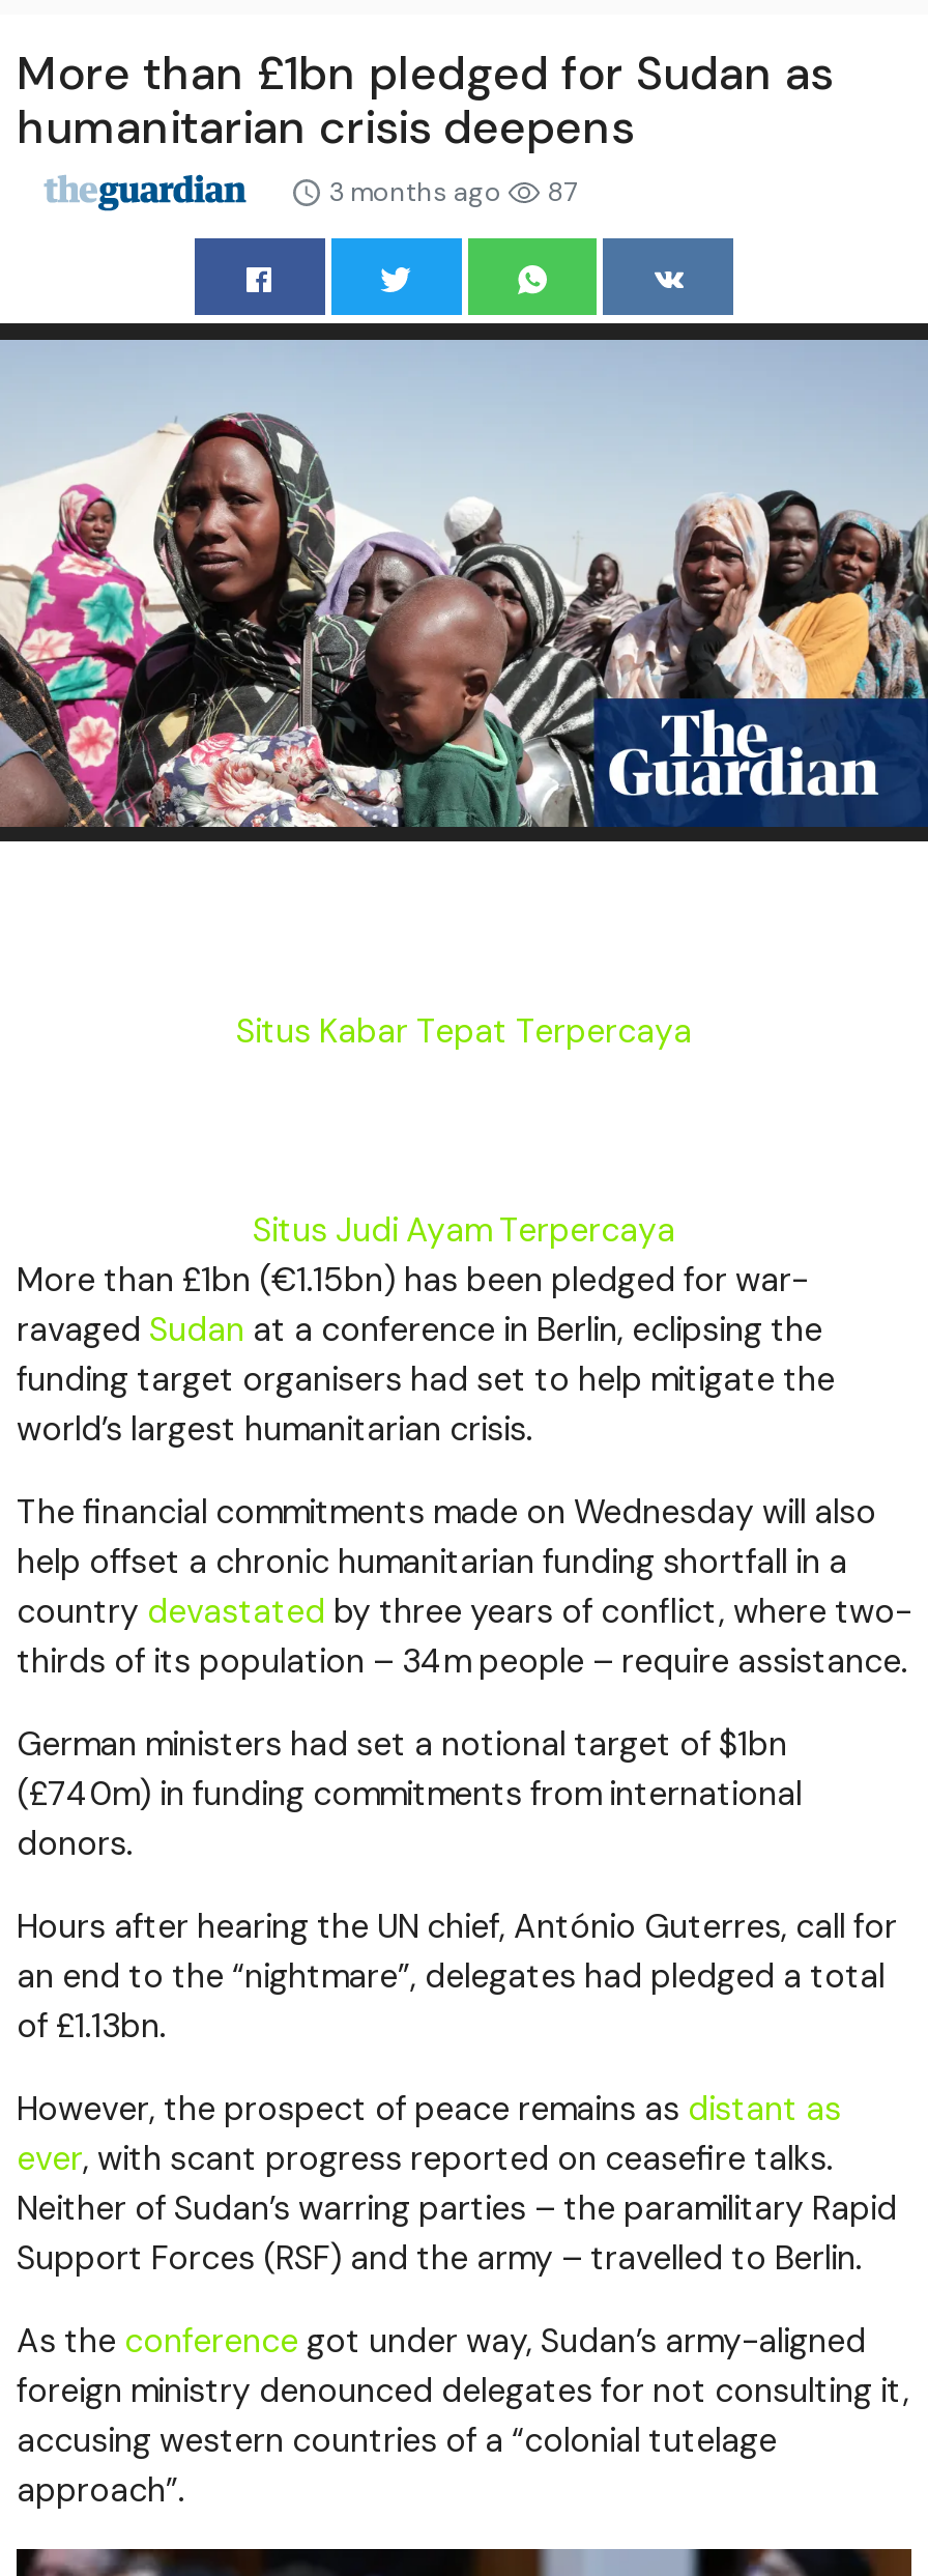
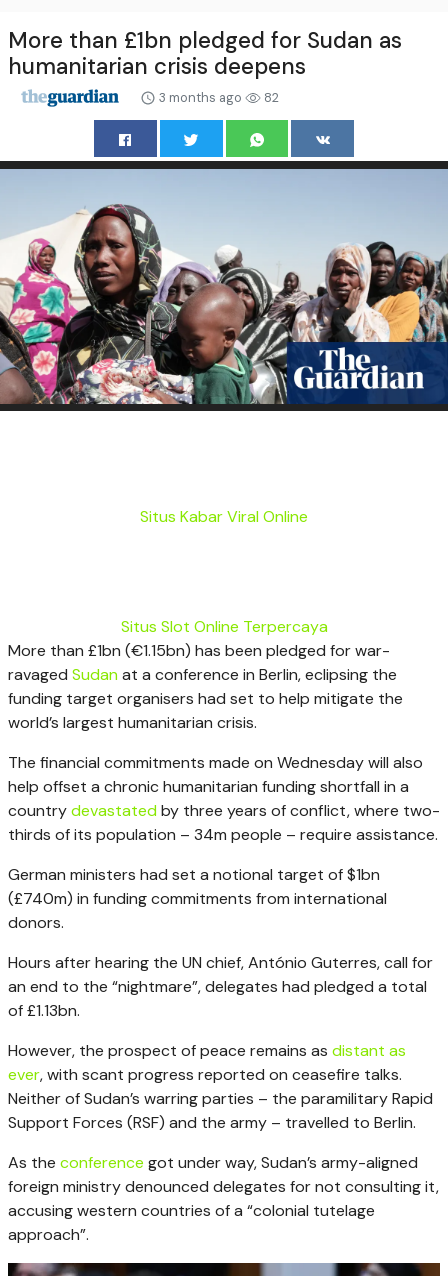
- 3 months ago 87
+ 3 months ago 82

- Situs Kabar Tepat Terpercaya
+ Situs Kabar Viral Online

- Situs Judi Ayam Terpercaya
+ Situs Slot Online Terpercaya
